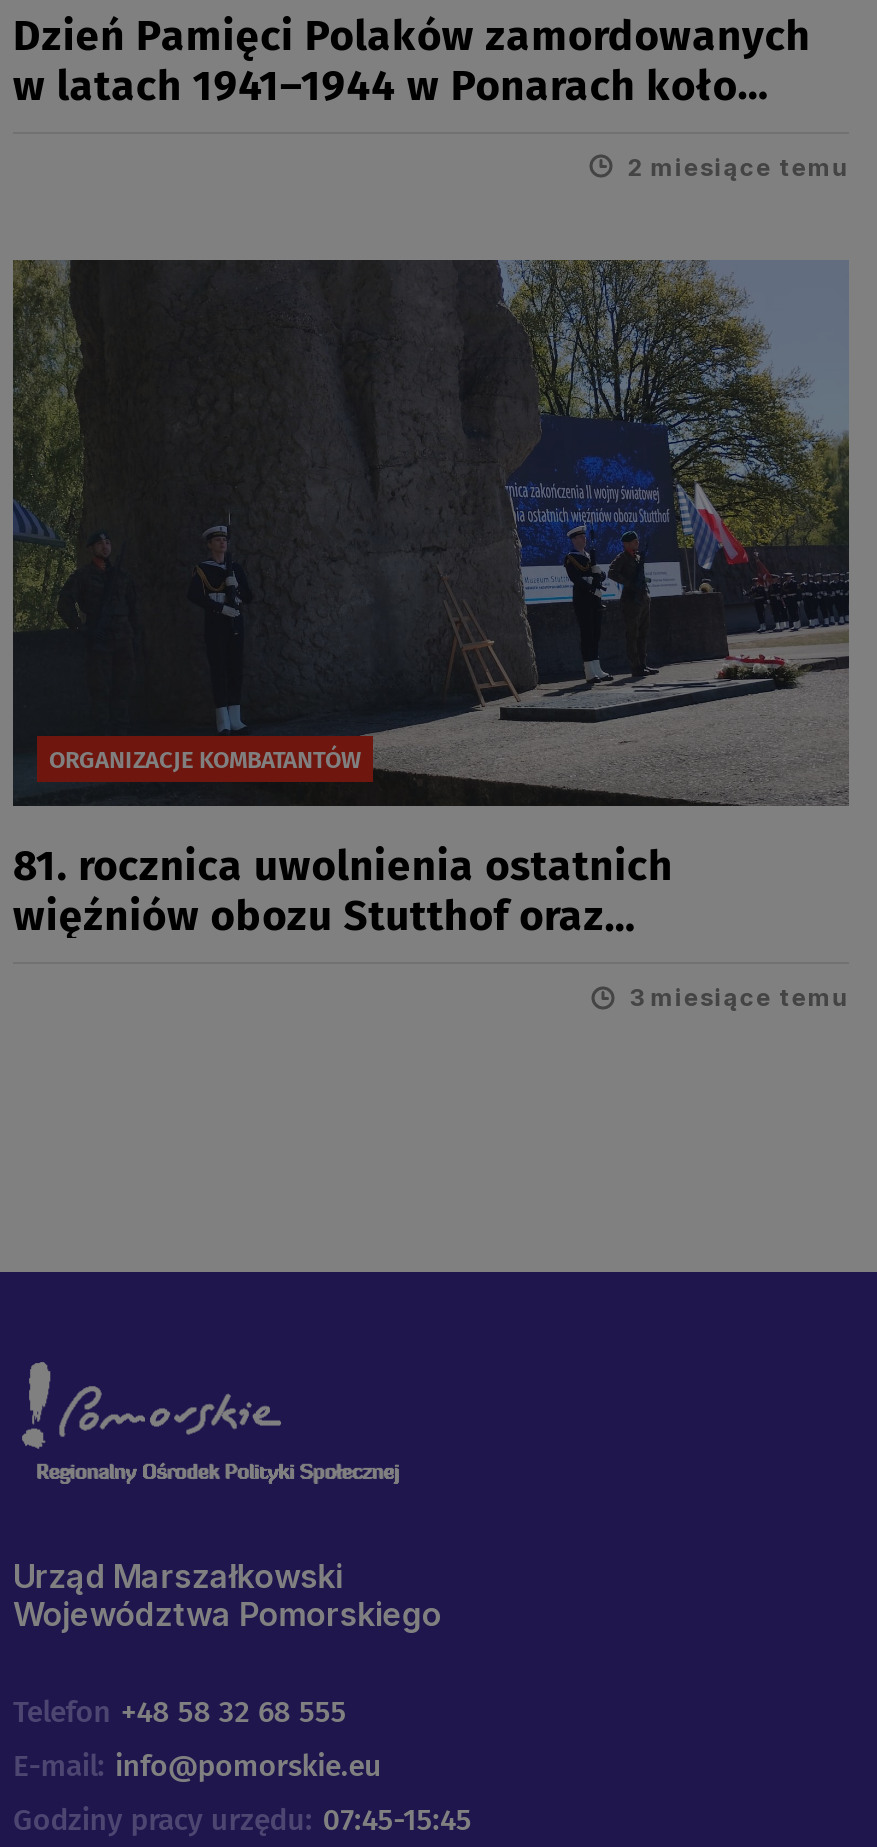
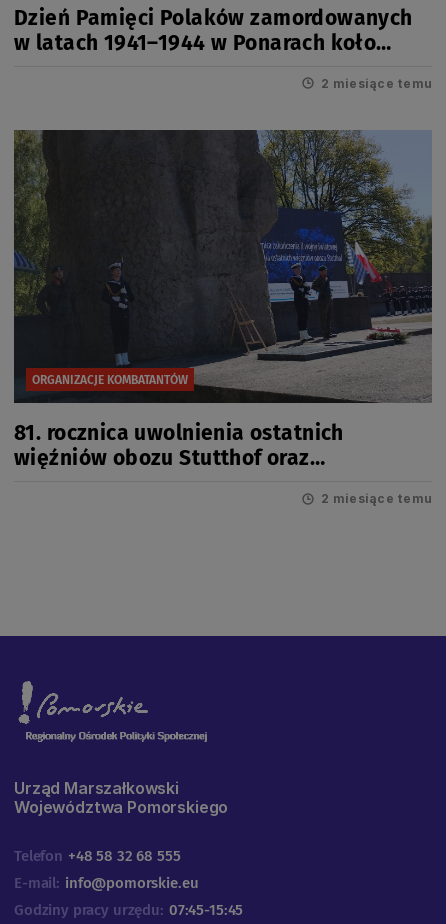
- 3 miesiące temu
+ 2 miesiące temu
